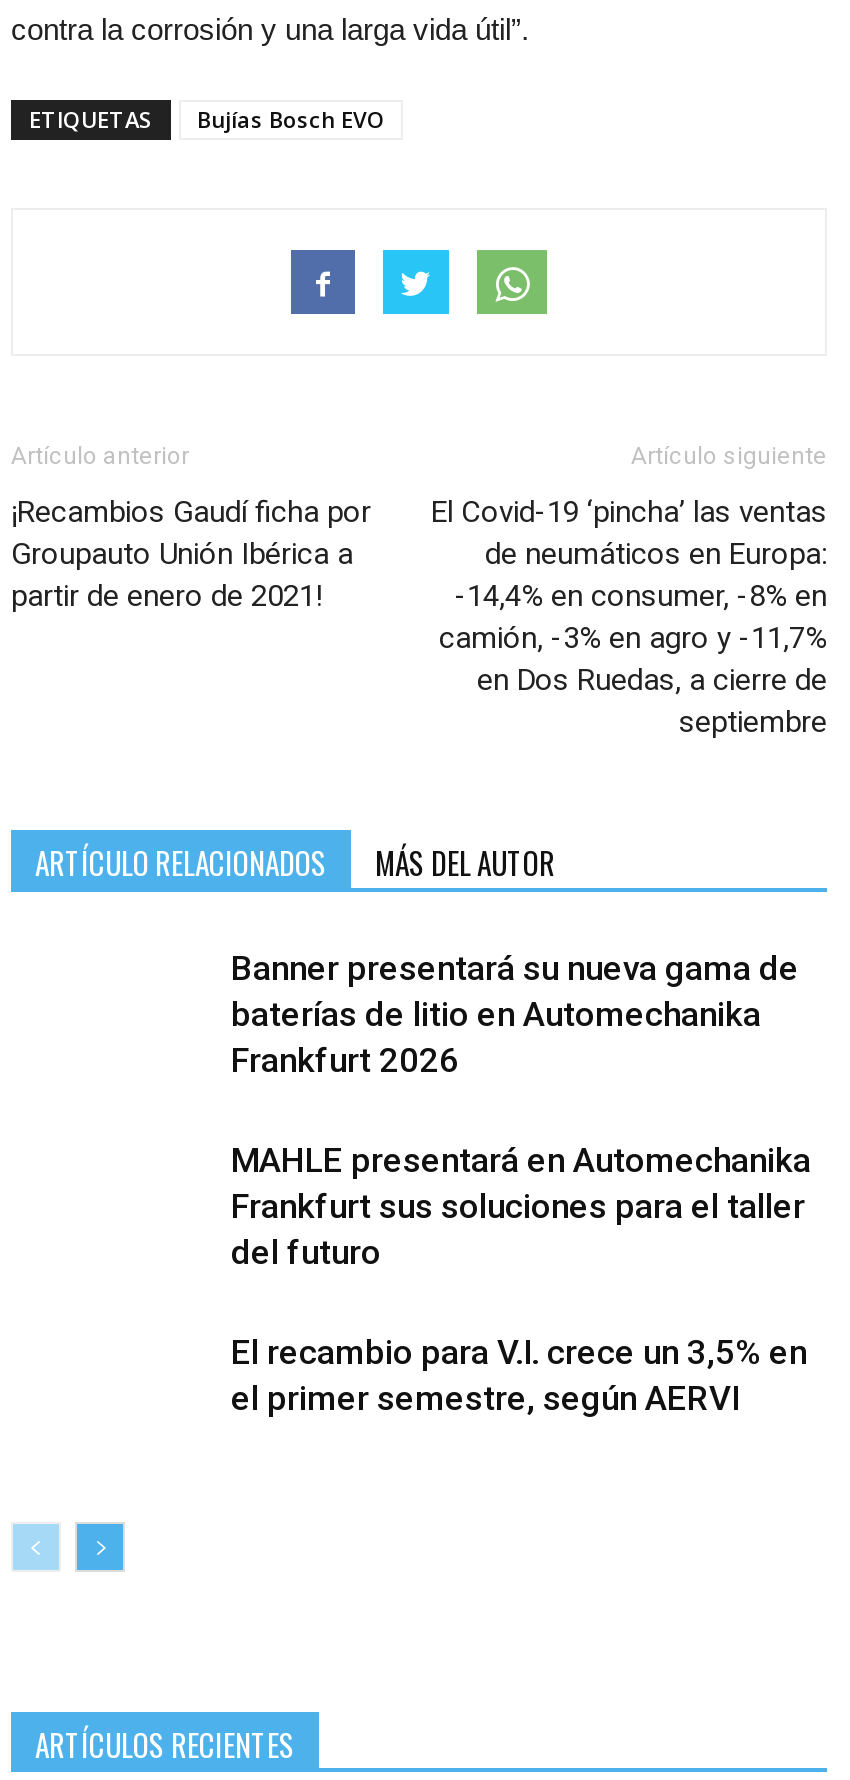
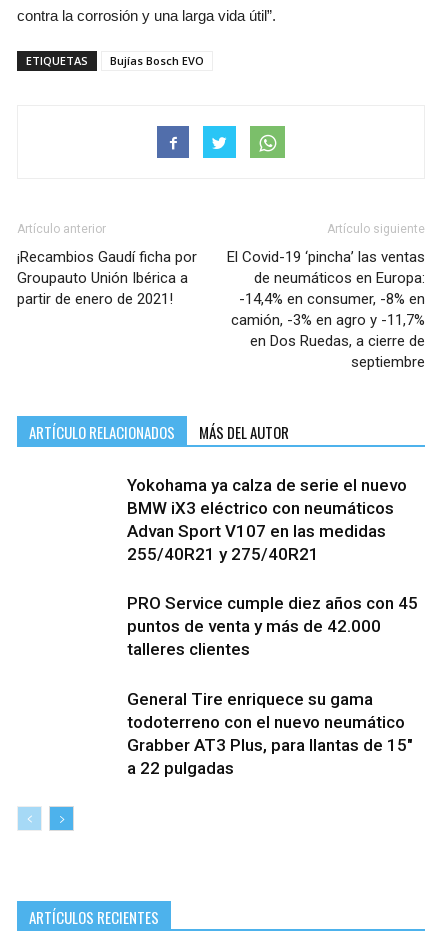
- Banner presentará su nueva gama de
- baterías de litio en Automechanika
- Frankfurt 2026
+ Yokohama ya calza de serie el nuevo
+ BMW iX3 eléctrico con neumáticos
+ Advan Sport V107 en las medidas
+ 255/40R21 y 275/40R21

- MAHLE presentará en Automechanika
- Frankfurt sus soluciones para el taller
- del futuro
+ PRO Service cumple diez años con 45
+ puntos de venta y más de 42.000
+ talleres clientes

- El recambio para V.I. crece un 3,5% en
- el primer semestre, según AERVI
+ General Tire enriquece su gama
+ todoterreno con el nuevo neumático
+ Grabber AT3 Plus, para llantas de 15″
+ a 22 pulgadas
